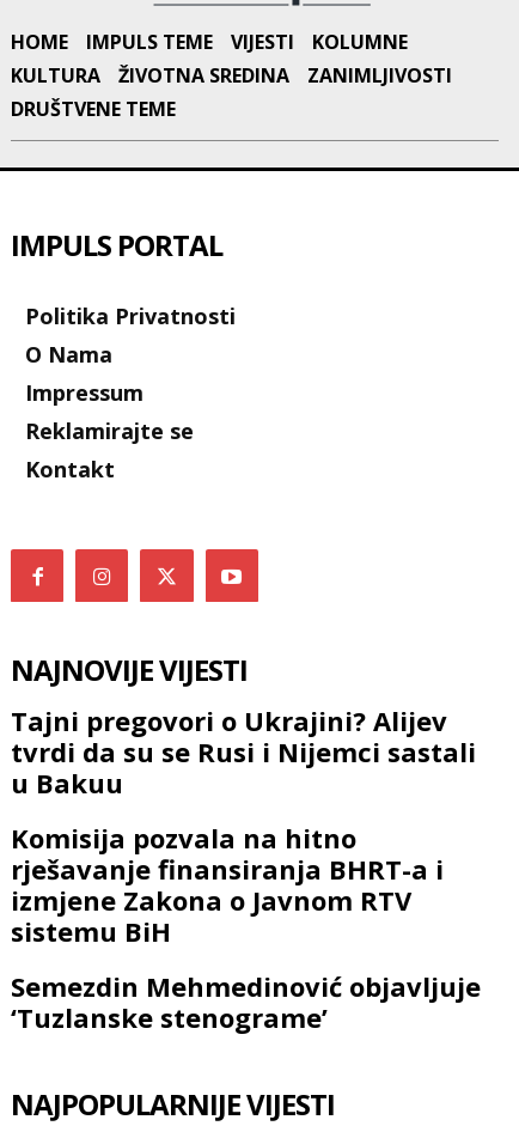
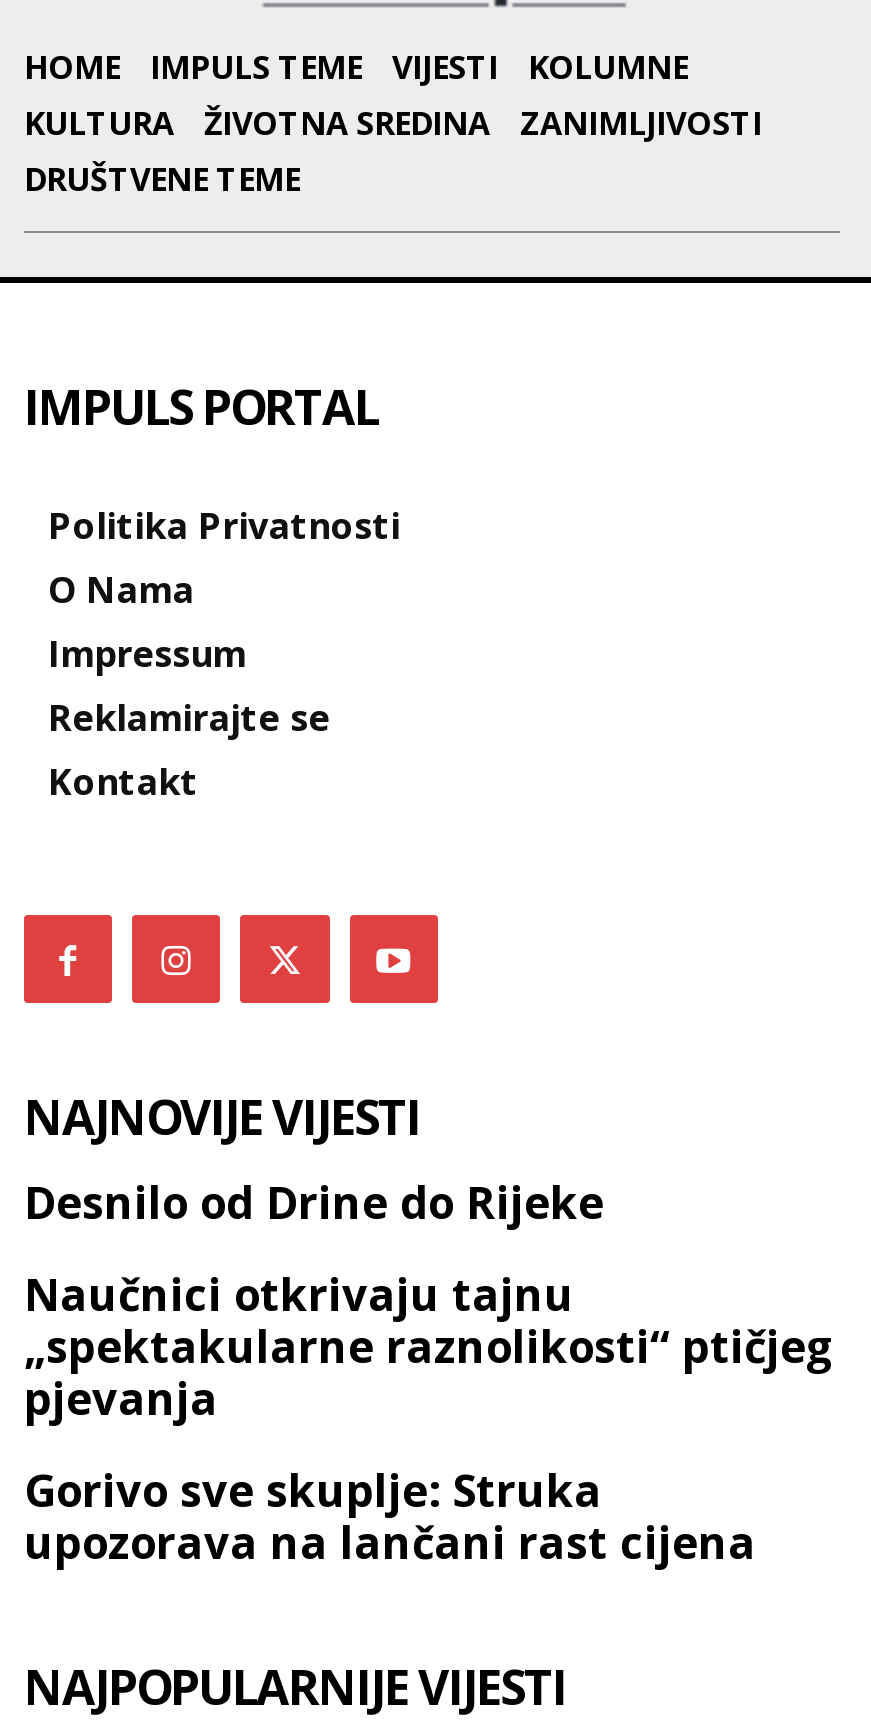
- Tajni pregovori o Ukrajini? Alijev
- tvrdi da su se Rusi i Nijemci sastali
- u Bakuu
+ Desnilo od Drine do Rijeke

- Komisija pozvala na hitno
- rješavanje finansiranja BHRT-a i
- izmjene Zakona o Javnom RTV
- sistemu BiH
+ Naučnici otkrivaju tajnu
+ „spektakularne raznolikosti“ ptičjeg
+ pjevanja

- Semezdin Mehmedinović objavljuje
- ‘Tuzlanske stenograme’
+ Gorivo sve skuplje: Struka
+ upozorava na lančani rast cijena
